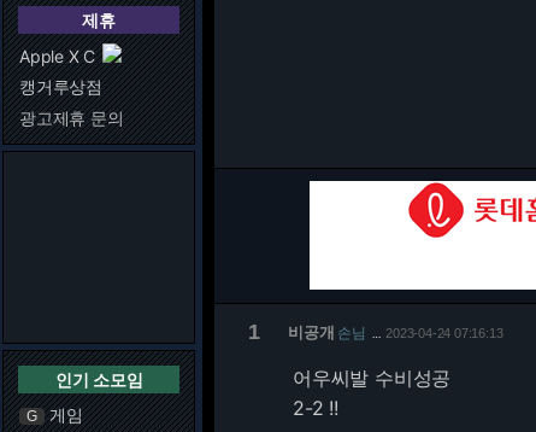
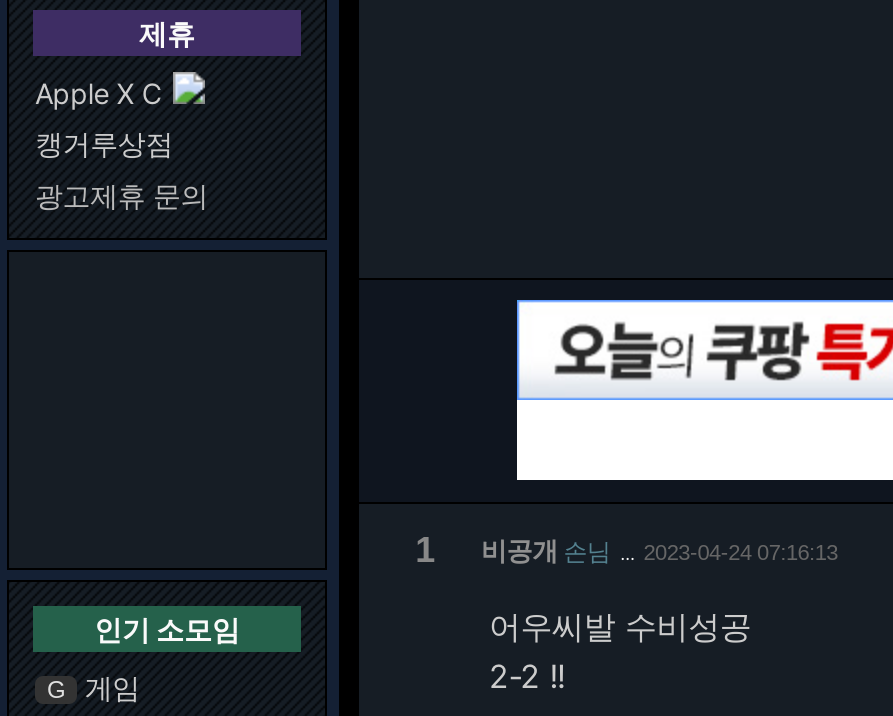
- [image]
+ [image]
